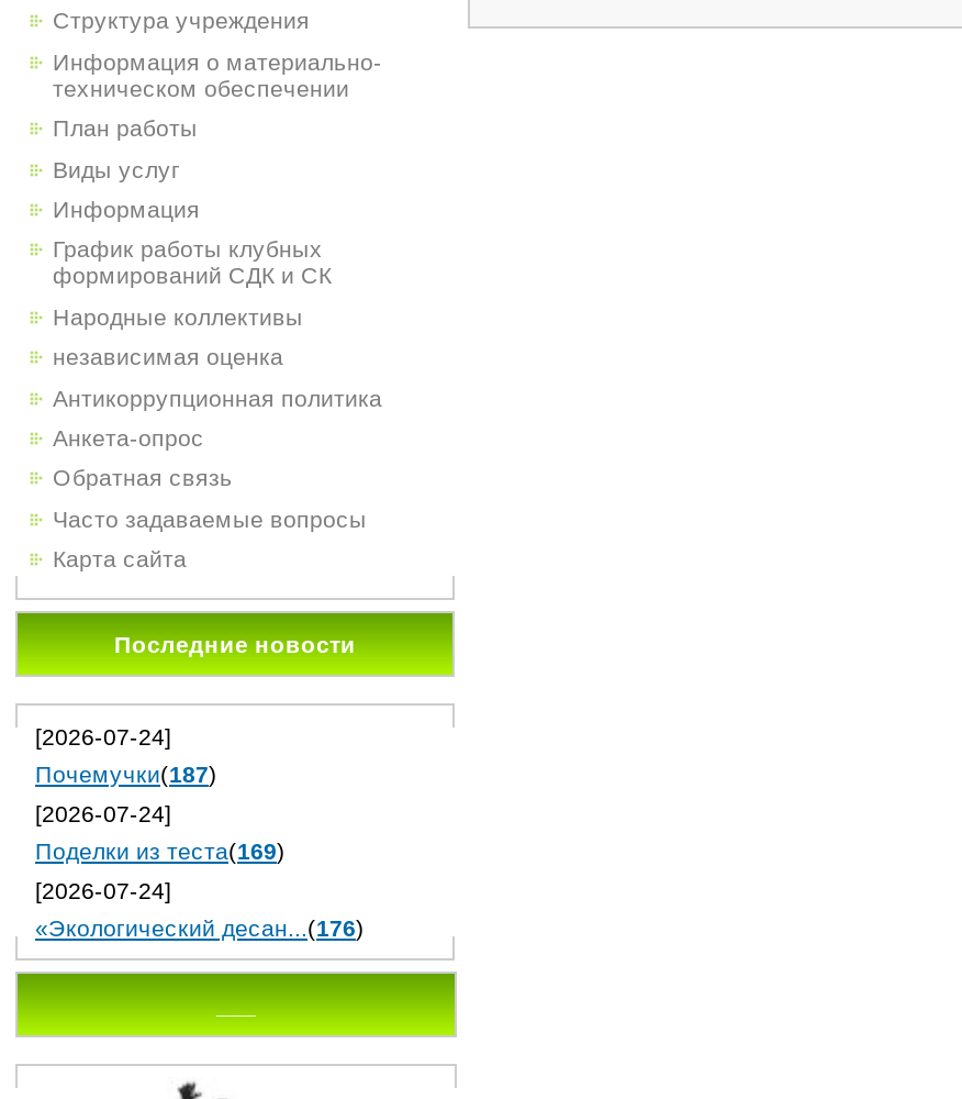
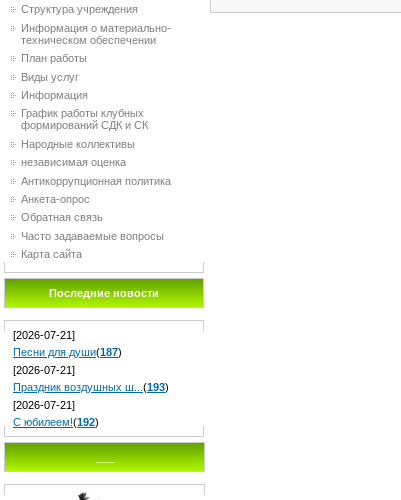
- [2026-07-24]
- Почемучки(187)
+ [2026-07-21]
+ Песни для души(187)

- [2026-07-24]
- Поделки из теста(169)
+ [2026-07-21]
+ Праздник воздушных ш...(193)

- [2026-07-24]
- «Экологический десан...(176)
+ [2026-07-21]
+ С юбилеем!(192)
